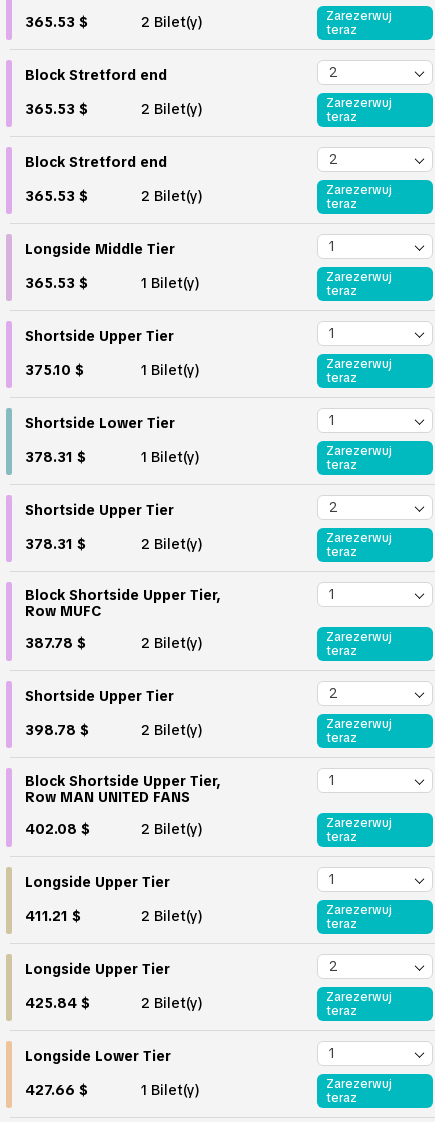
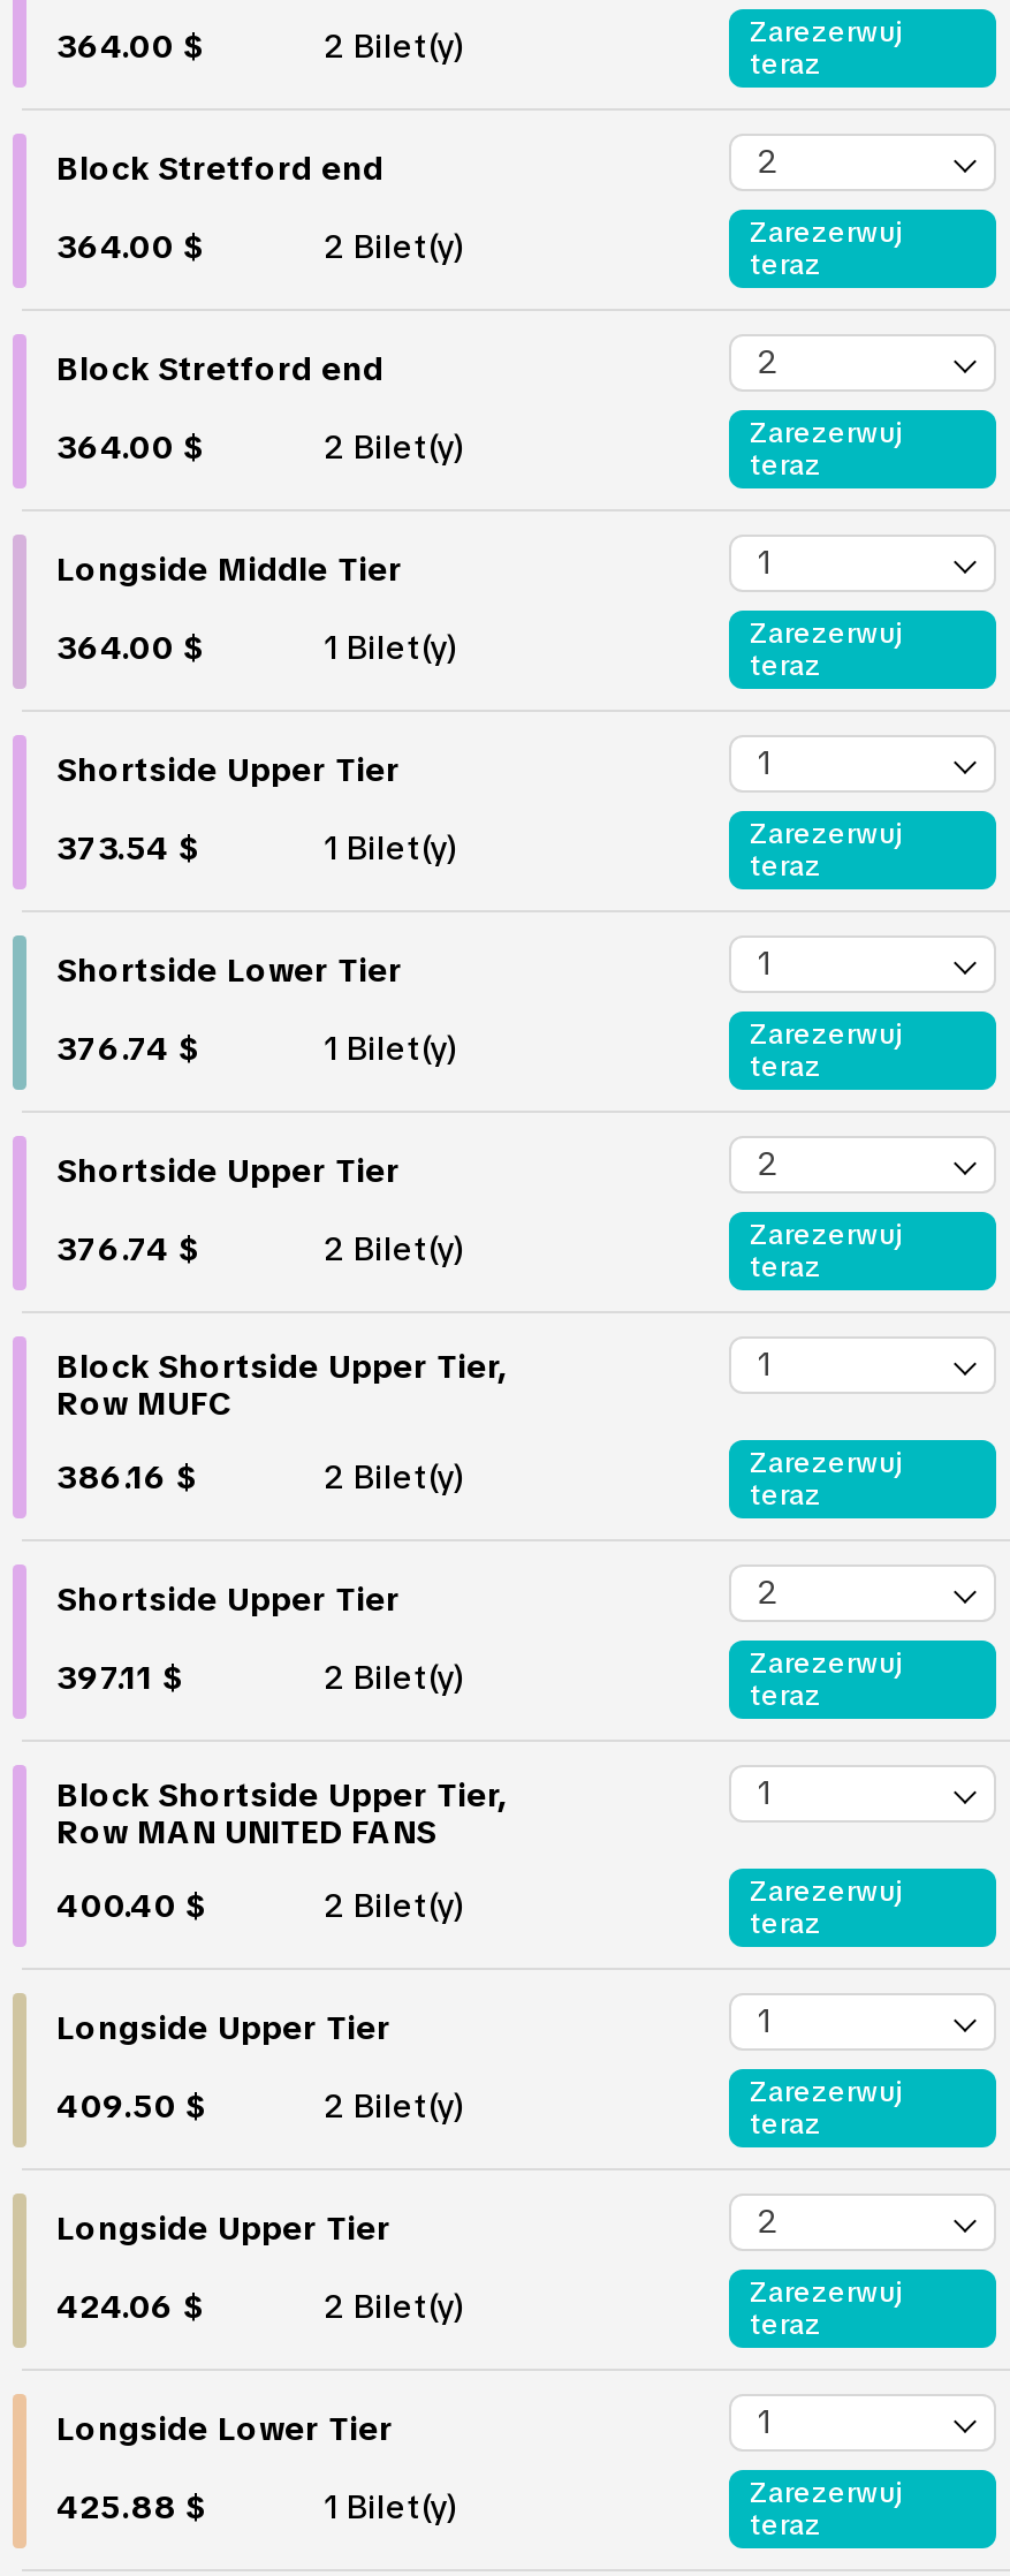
- 365.53 $
+ 364.00 $

- 365.53 $
+ 364.00 $

- 365.53 $
+ 364.00 $

- 365.53 $
+ 364.00 $

- 375.10 $
+ 373.54 $

- 378.31 $
+ 376.74 $

- 378.31 $
+ 376.74 $

- 387.78 $
+ 386.16 $

- 398.78 $
+ 397.11 $

- 402.08 $
+ 400.40 $

- 411.21 $
+ 409.50 $

- 425.84 $
+ 424.06 $

- 427.66 $
+ 425.88 $
